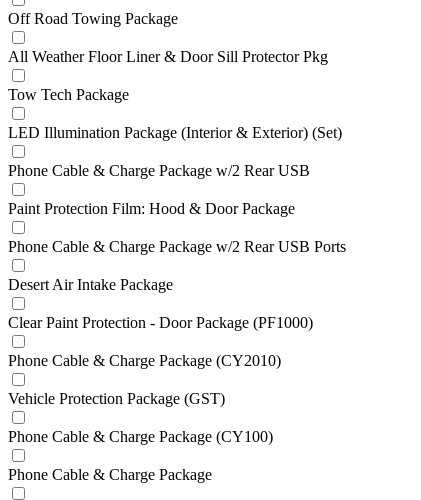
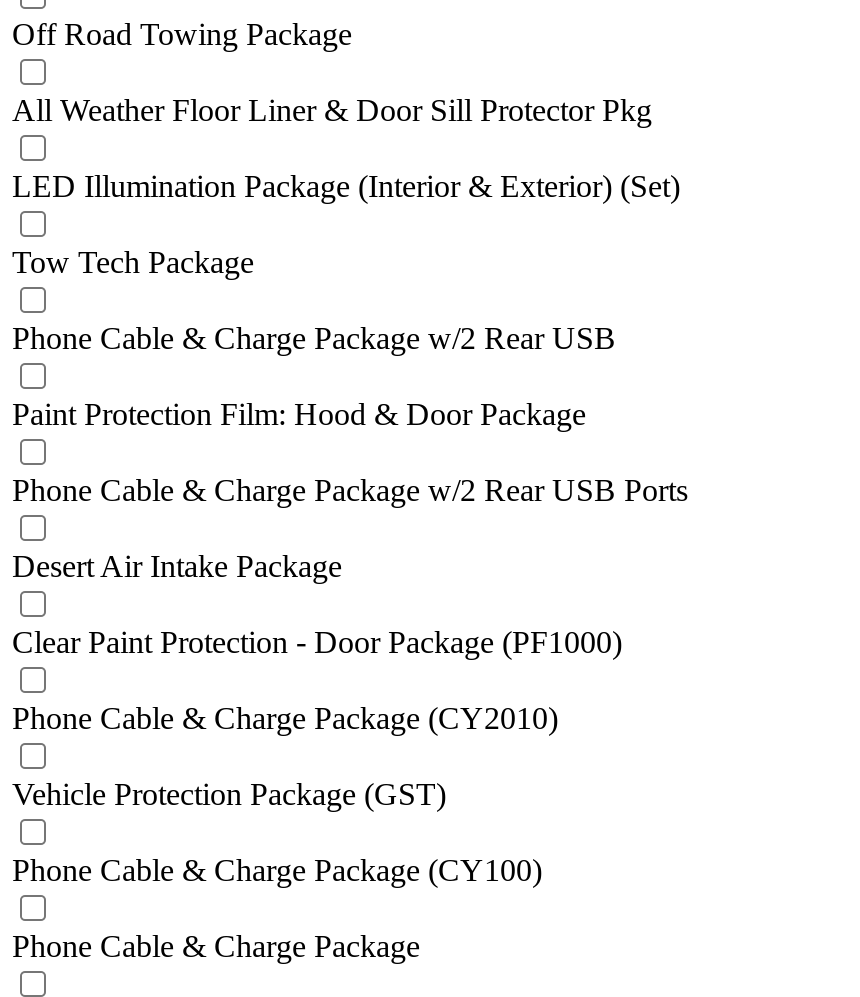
moved down: Tow Tech Package

moved up: LED Illumination Package (Interior & Exterior) (Set)
